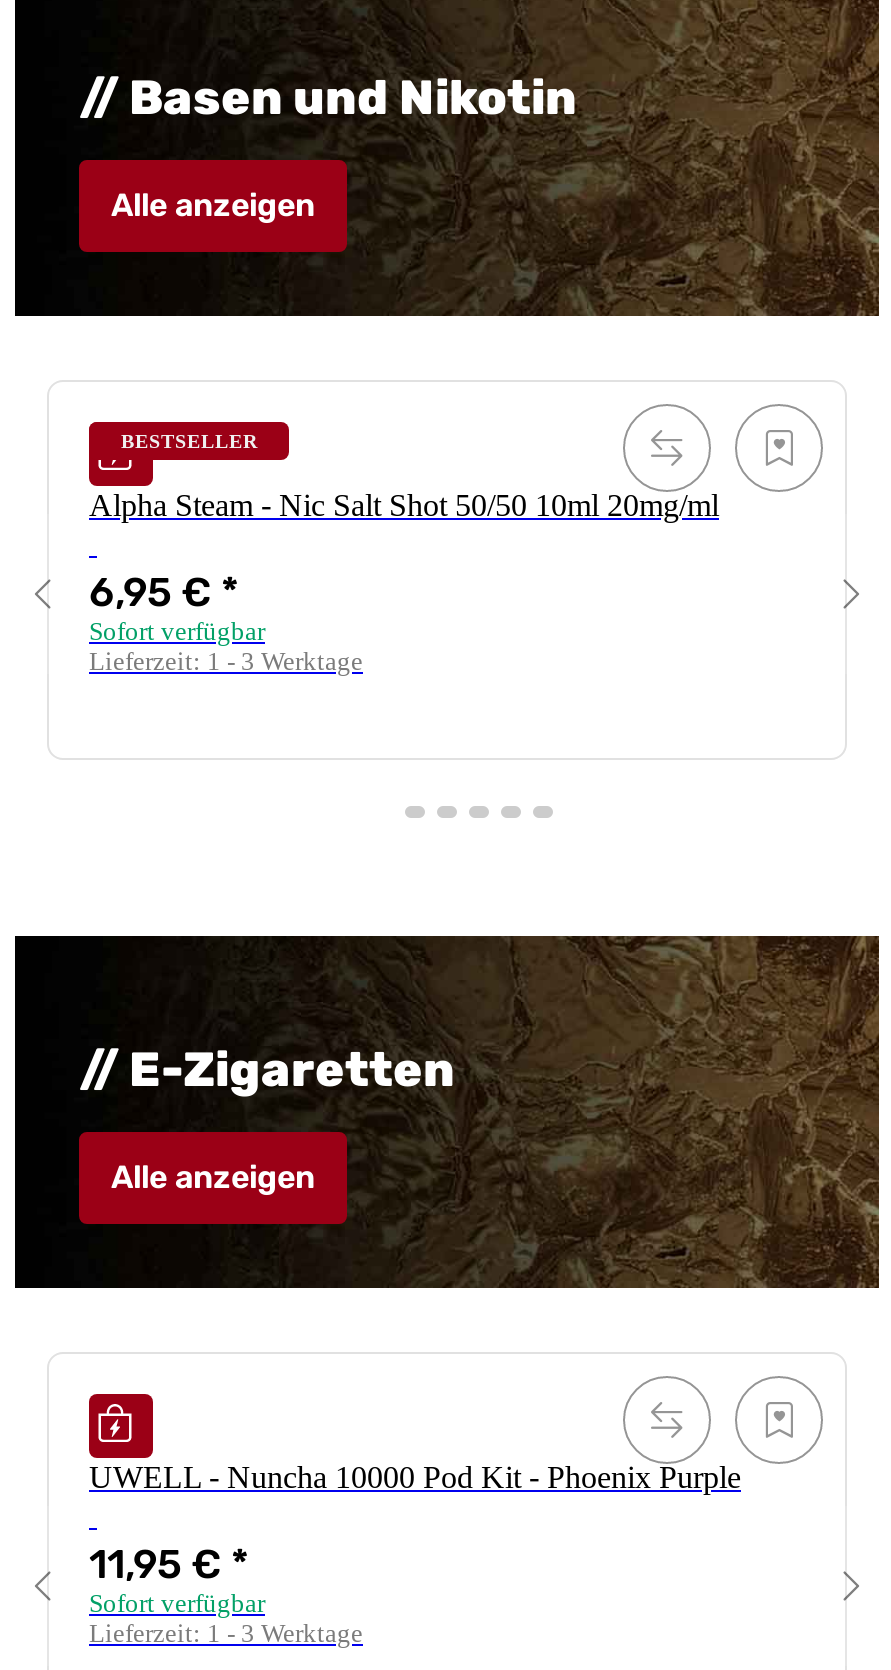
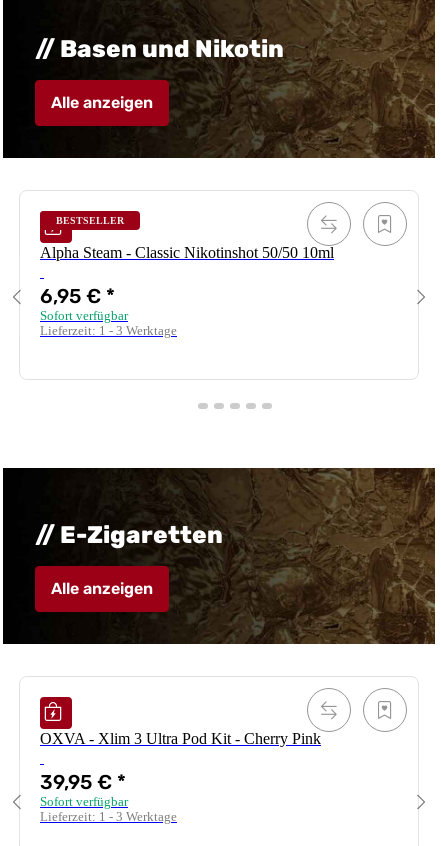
- Alpha Steam - Nic Salt Shot 50/50 10ml 20mg/ml
+ Alpha Steam - Classic Nikotinshot 50/50 10ml

- UWELL - Nuncha 10000 Pod Kit - Phoenix Purple
+ OXVA - Xlim 3 Ultra Pod Kit - Cherry Pink

- 11,95 €*
+ 39,95 €*
